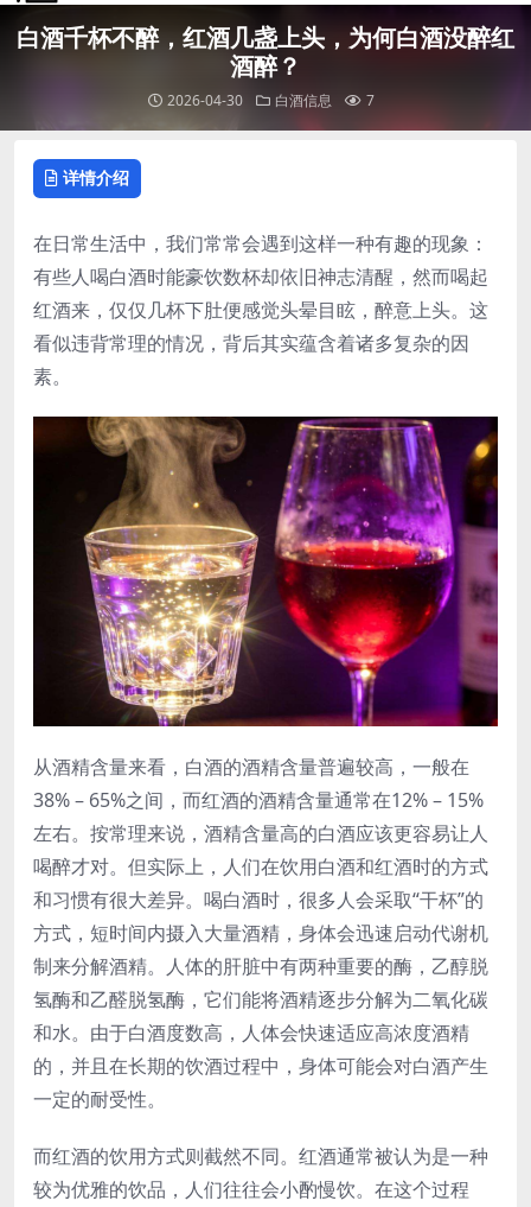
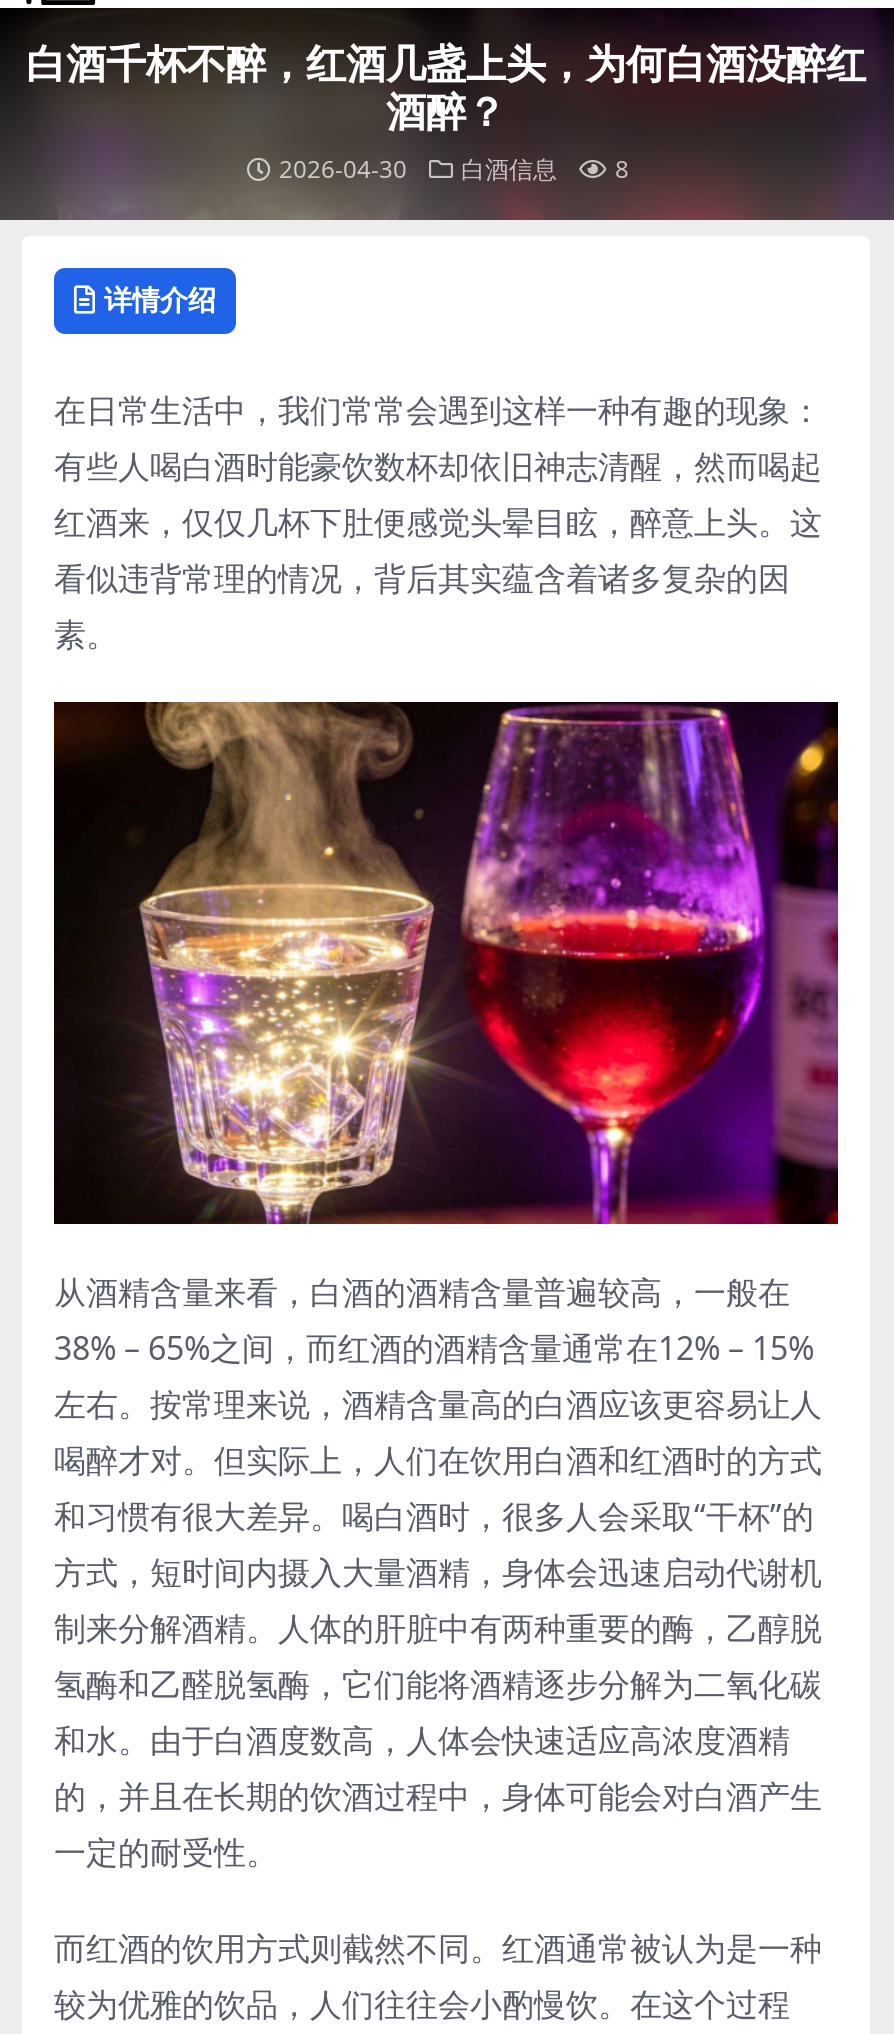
- 2026-04-30 白酒信息 7
+ 2026-04-30 白酒信息 8
